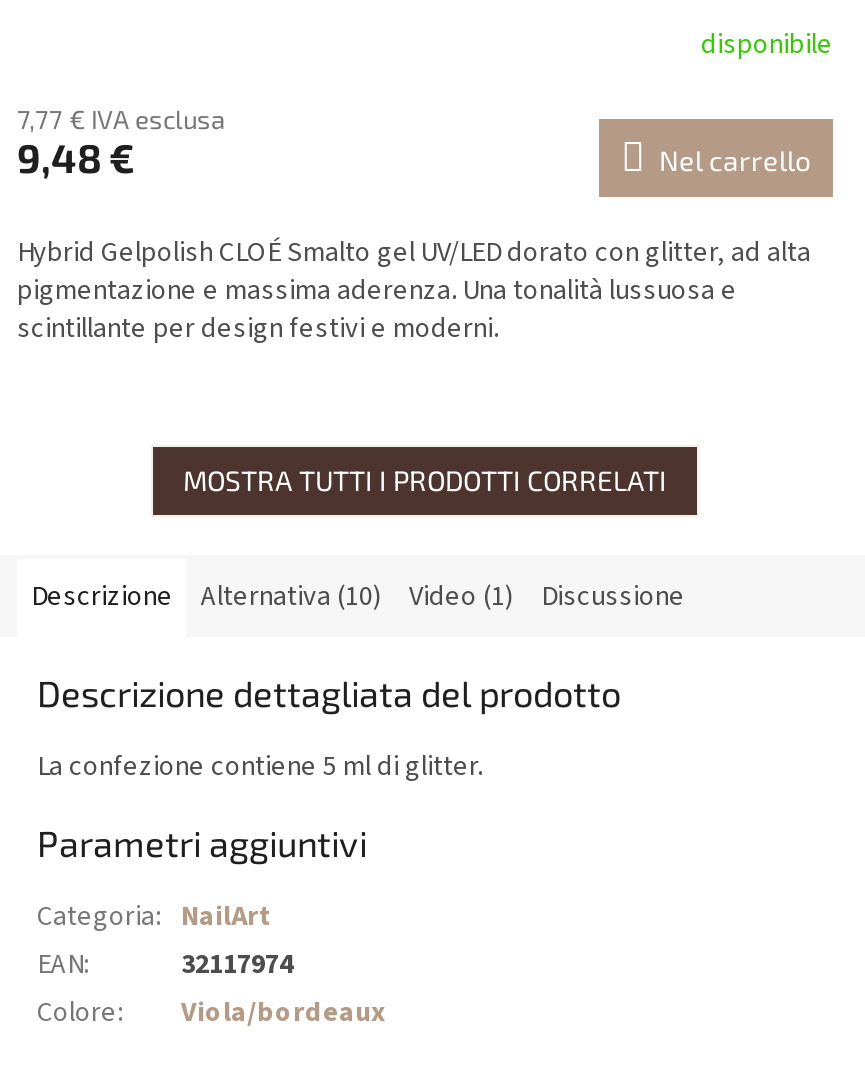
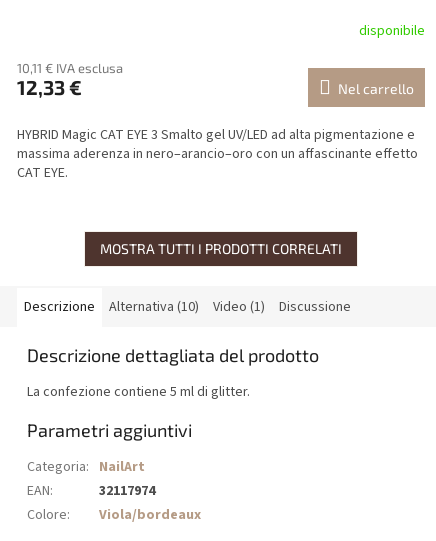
- 7,77 € IVA esclusa
+ 10,11 € IVA esclusa

- 9,48 €
+ 12,33 €

- Hybrid Gelpolish CLOÉ Smalto gel UV/LED dorato con glitter, ad alta
- pigmentazione e massima aderenza. Una tonalità lussuosa e
- scintillante per design festivi e moderni.
+ HYBRID Magic CAT EYE 3 Smalto gel UV/LED ad alta pigmentazione e
+ massima aderenza in nero–arancio–oro con un affascinante effetto
+ CAT EYE.
